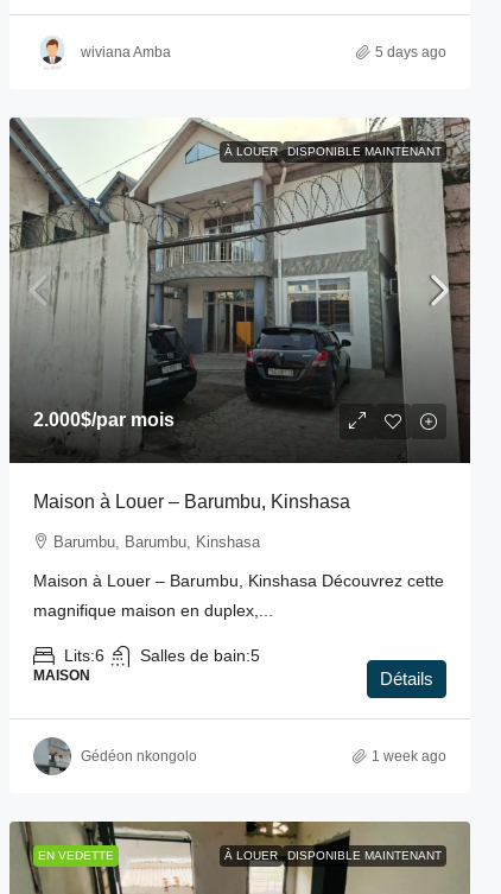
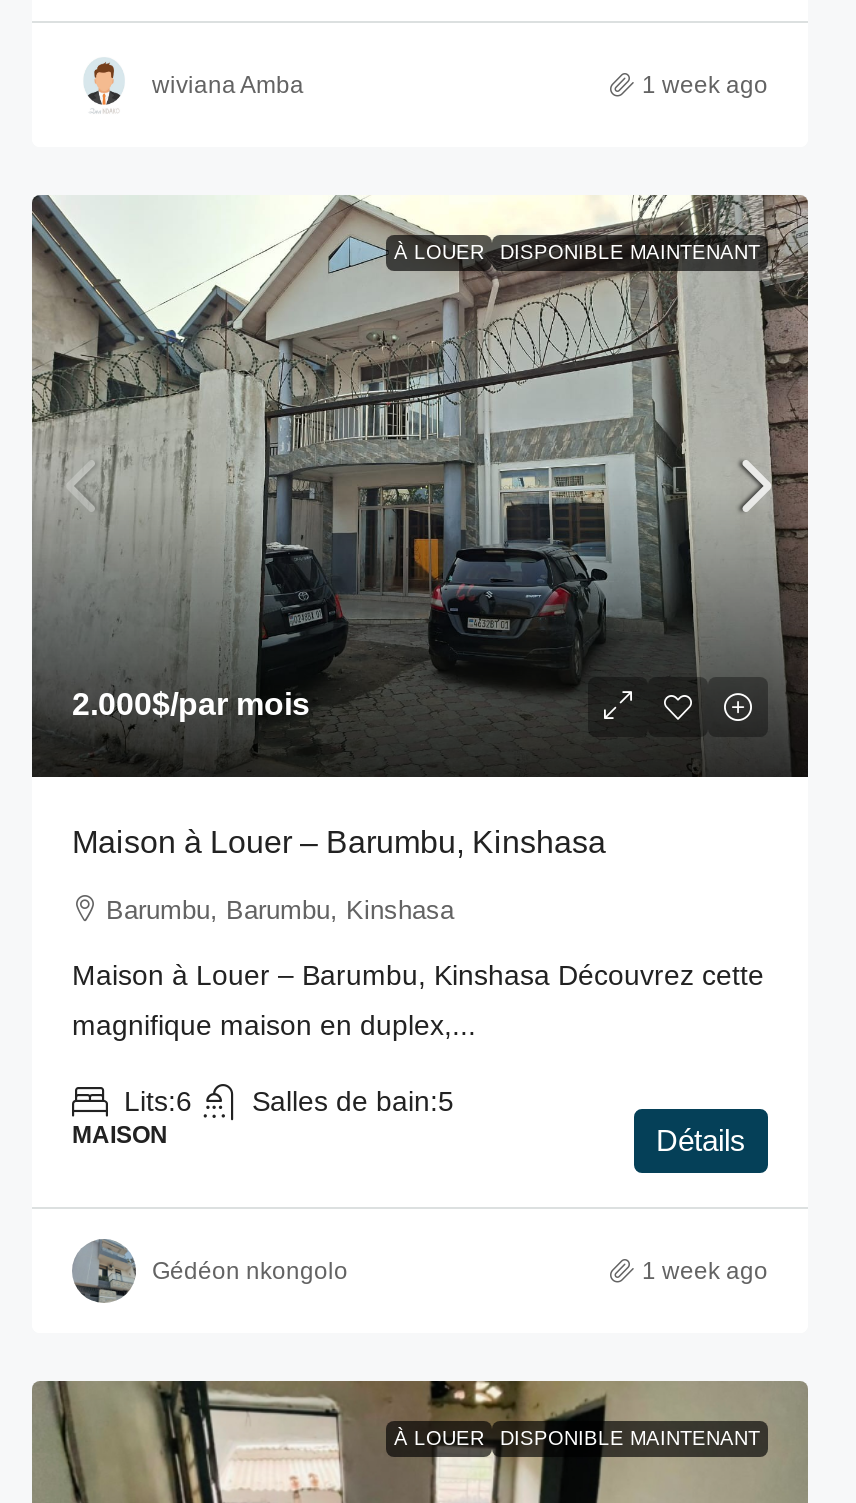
- 5 days ago
+ 1 week ago

- EN VEDETTE
